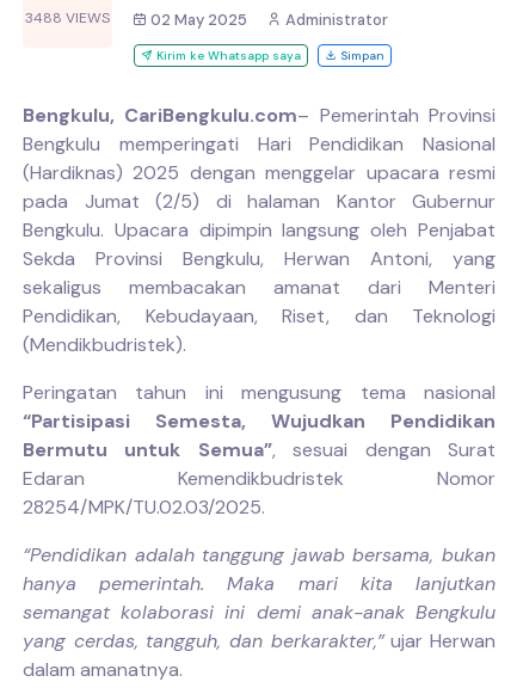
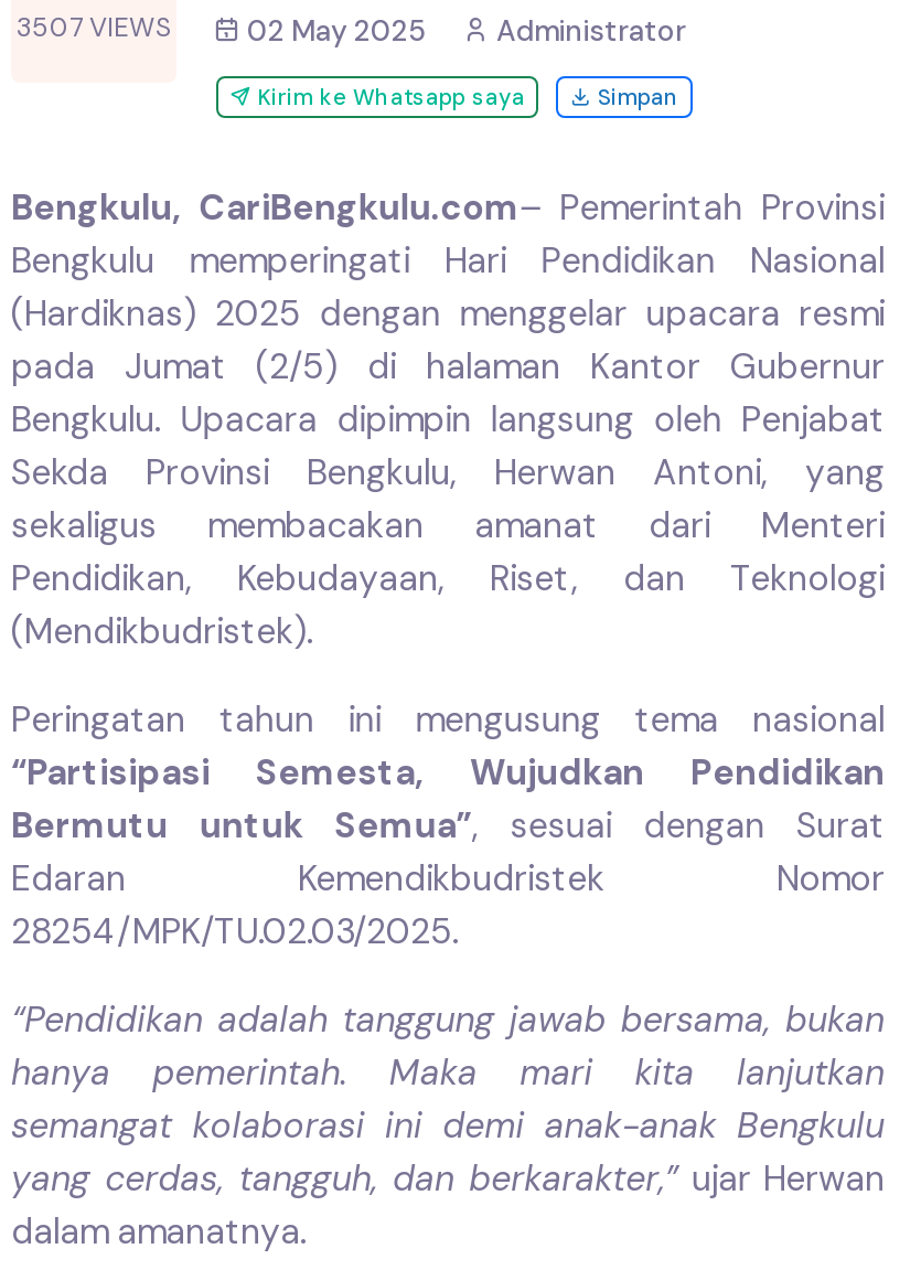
- 3488 VIEWS
+ 3507 VIEWS
